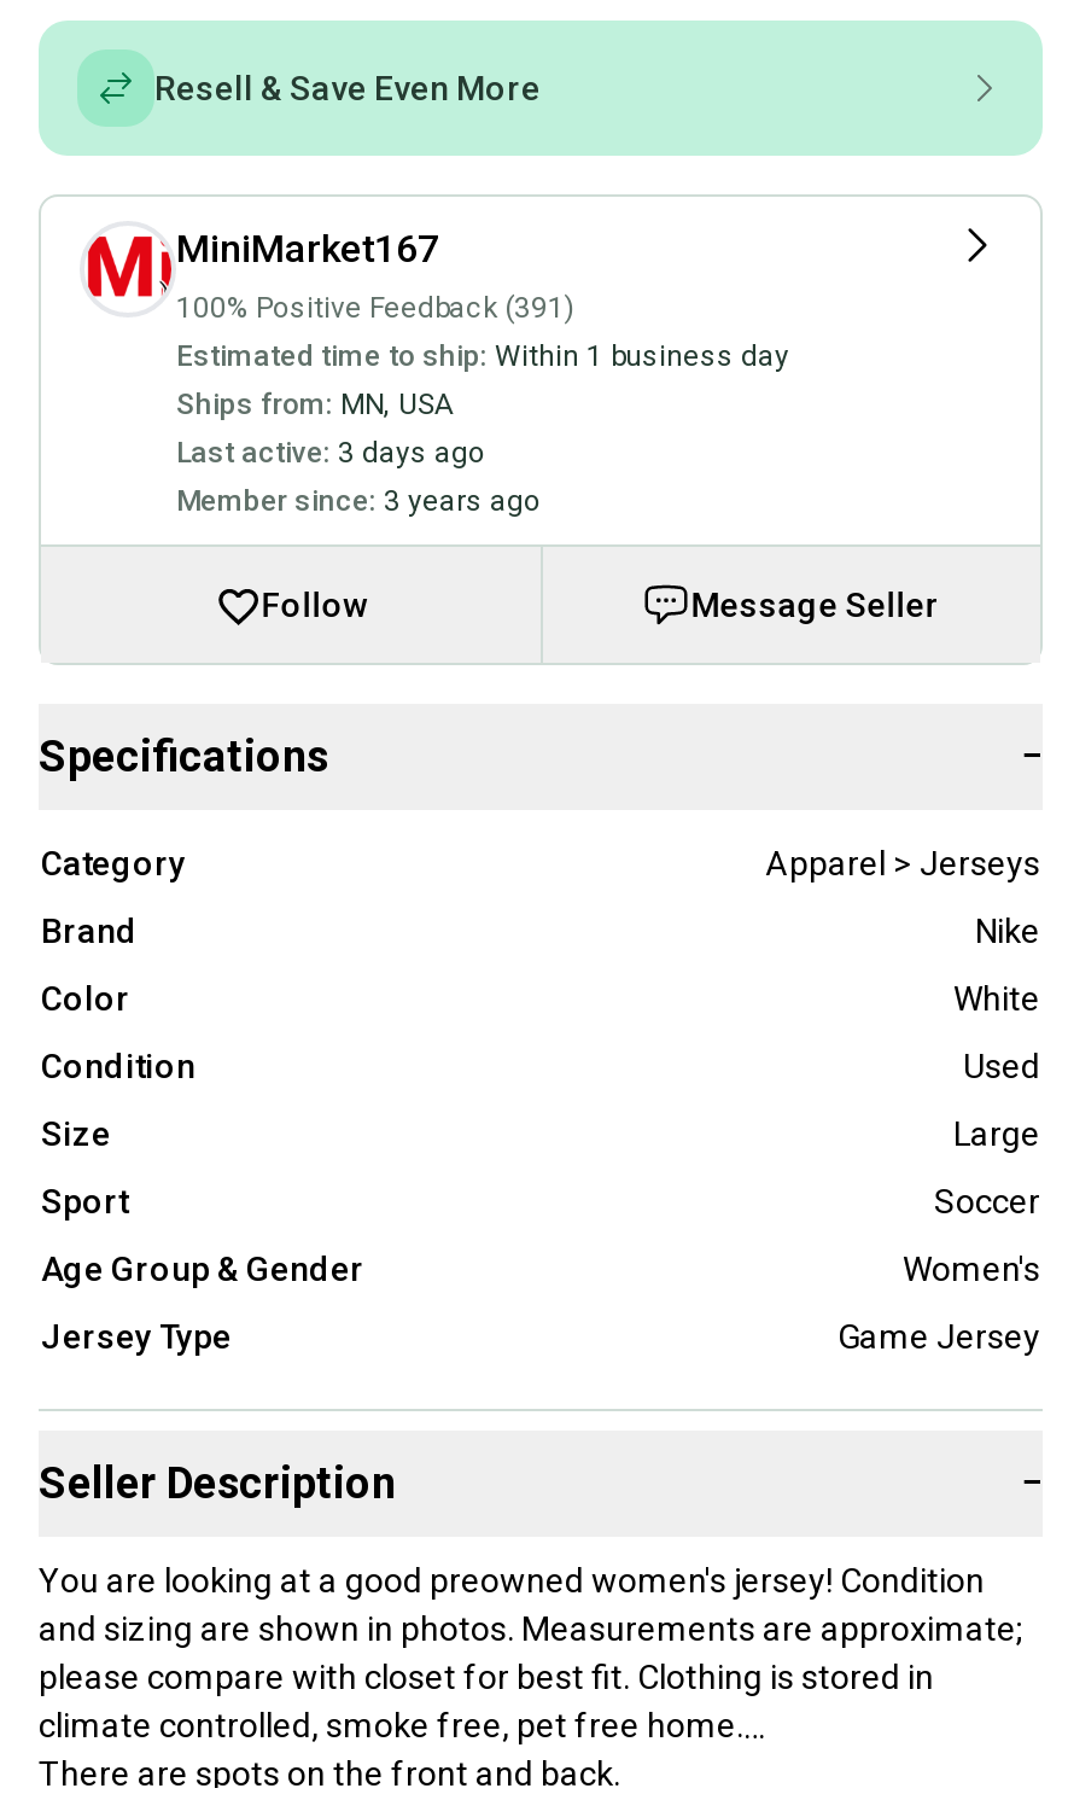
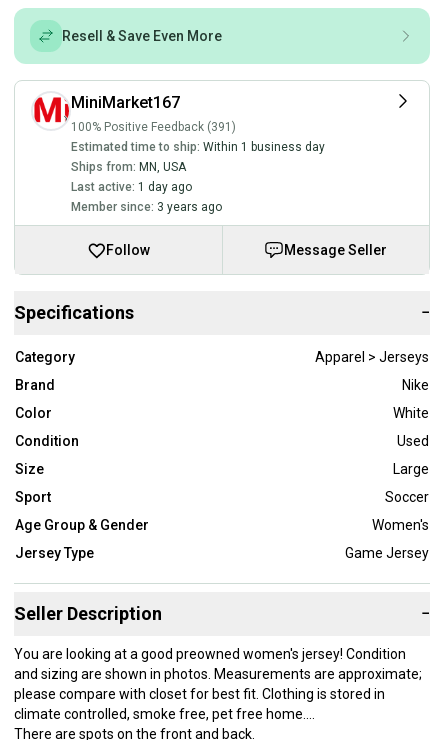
- Last active: 3 days ago
+ Last active: 1 day ago
